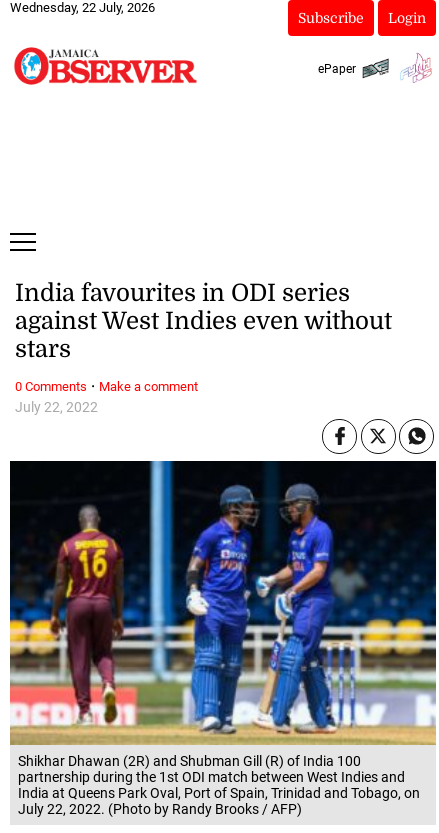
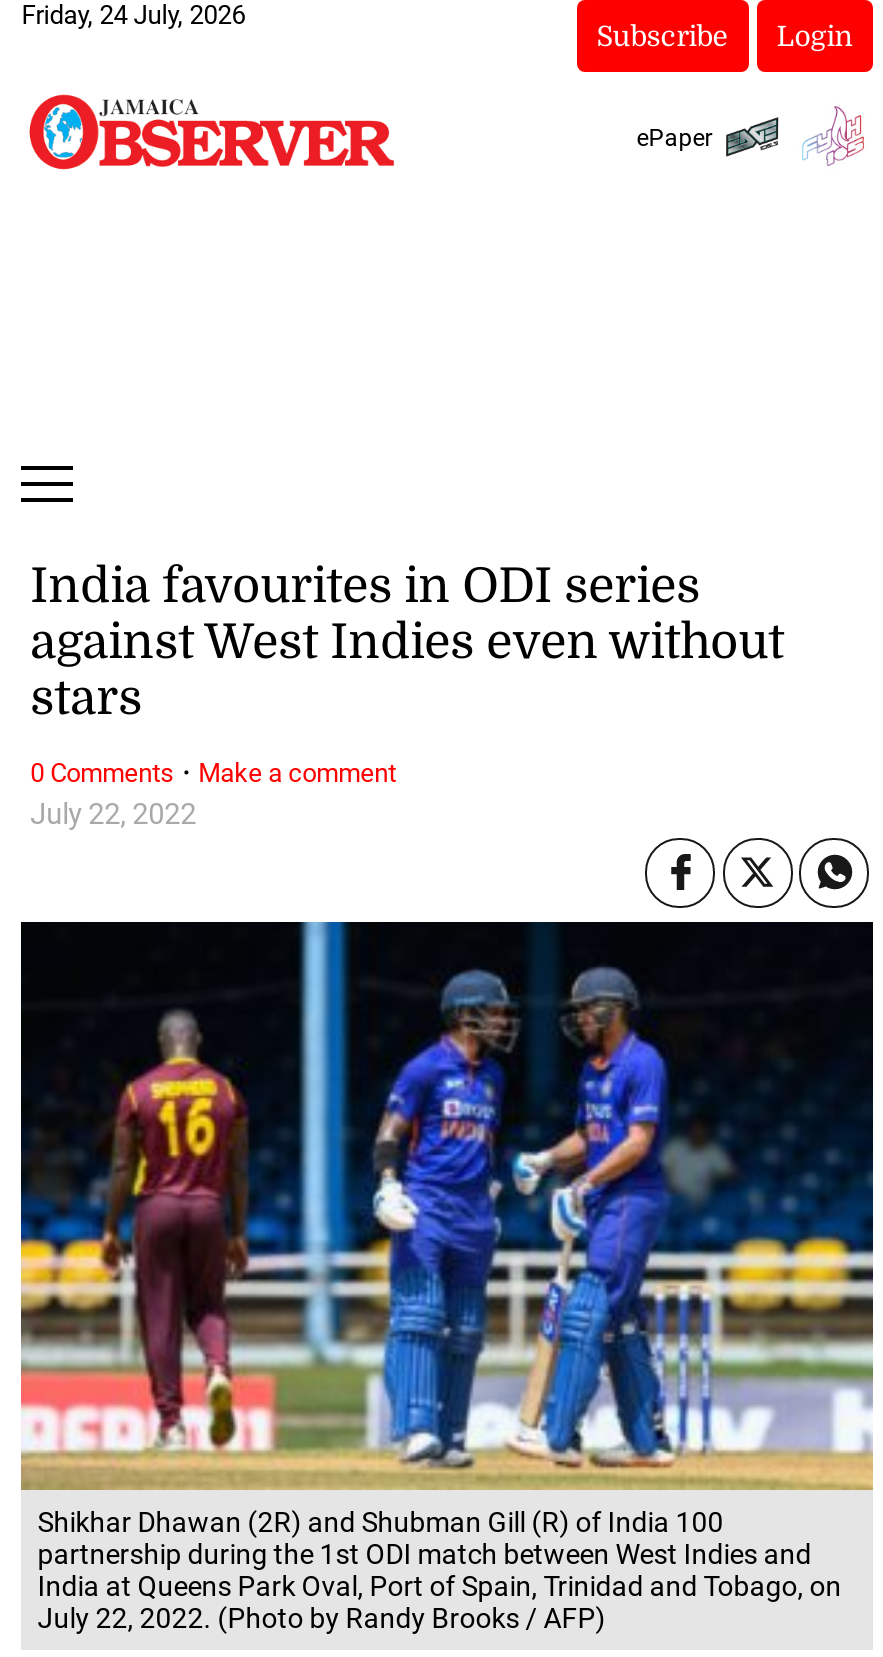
- Wednesday, 22 July, 2026
+ Friday, 24 July, 2026
